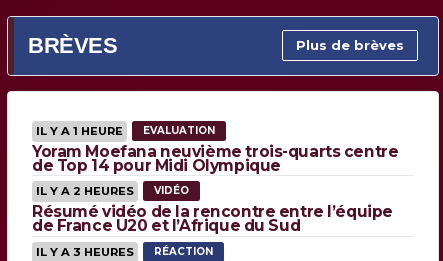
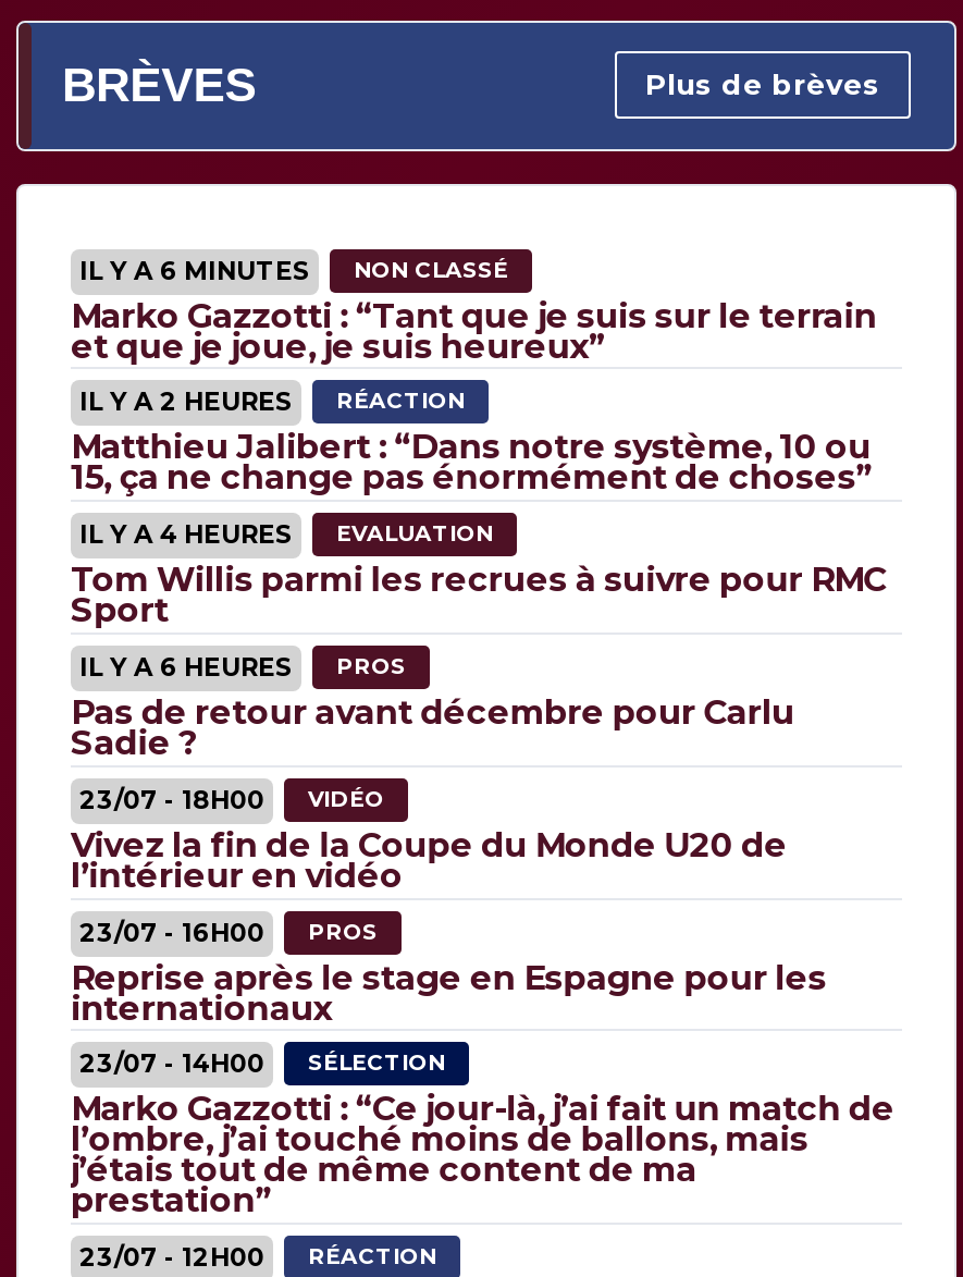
- IL Y A 1 HEURE
+ IL Y A 6 MINUTES
+ NON CLASSÉ
+ Marko Gazzotti : “Tant que je suis sur le terrain
+ et que je joue, je suis heureux”
+ IL Y A 2 HEURES
+ RÉACTION
+ Matthieu Jalibert : “Dans notre système, 10 ou
+ 15, ça ne change pas énormément de choses”
+ IL Y A 4 HEURES

- Yoram Moefana neuvième trois-quarts centre
- de Top 14 pour Midi Olympique
- IL Y A 2 HEURES
+ Tom Willis parmi les recrues à suivre pour RMC
+ Sport
+ IL Y A 6 HEURES
+ PROS
+ Pas de retour avant décembre pour Carlu
+ Sadie ?
+ 23/07 - 18H00

- Résumé vidéo de la rencontre entre l’équipe
- de France U20 et l’Afrique du Sud
- IL Y A 3 HEURES
+ Vivez la fin de la Coupe du Monde U20 de
+ l’intérieur en vidéo
+ 23/07 - 16H00
+ PROS
+ Reprise après le stage en Espagne pour les
+ internationaux
+ 23/07 - 14H00
+ SÉLECTION
+ Marko Gazzotti : “Ce jour-là, j’ai fait un match de
+ l’ombre, j’ai touché moins de ballons, mais
+ j’étais tout de même content de ma
+ prestation”
+ 23/07 - 12H00
